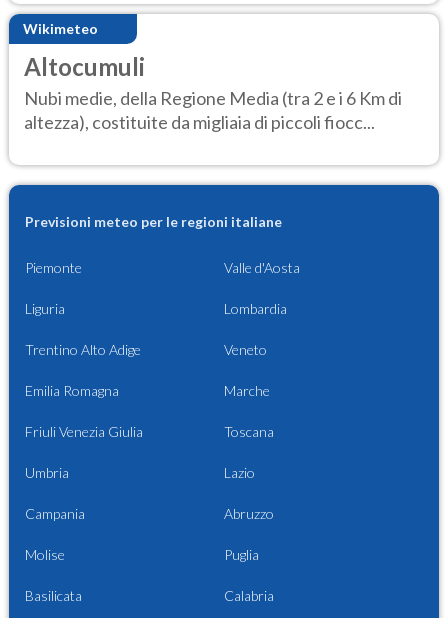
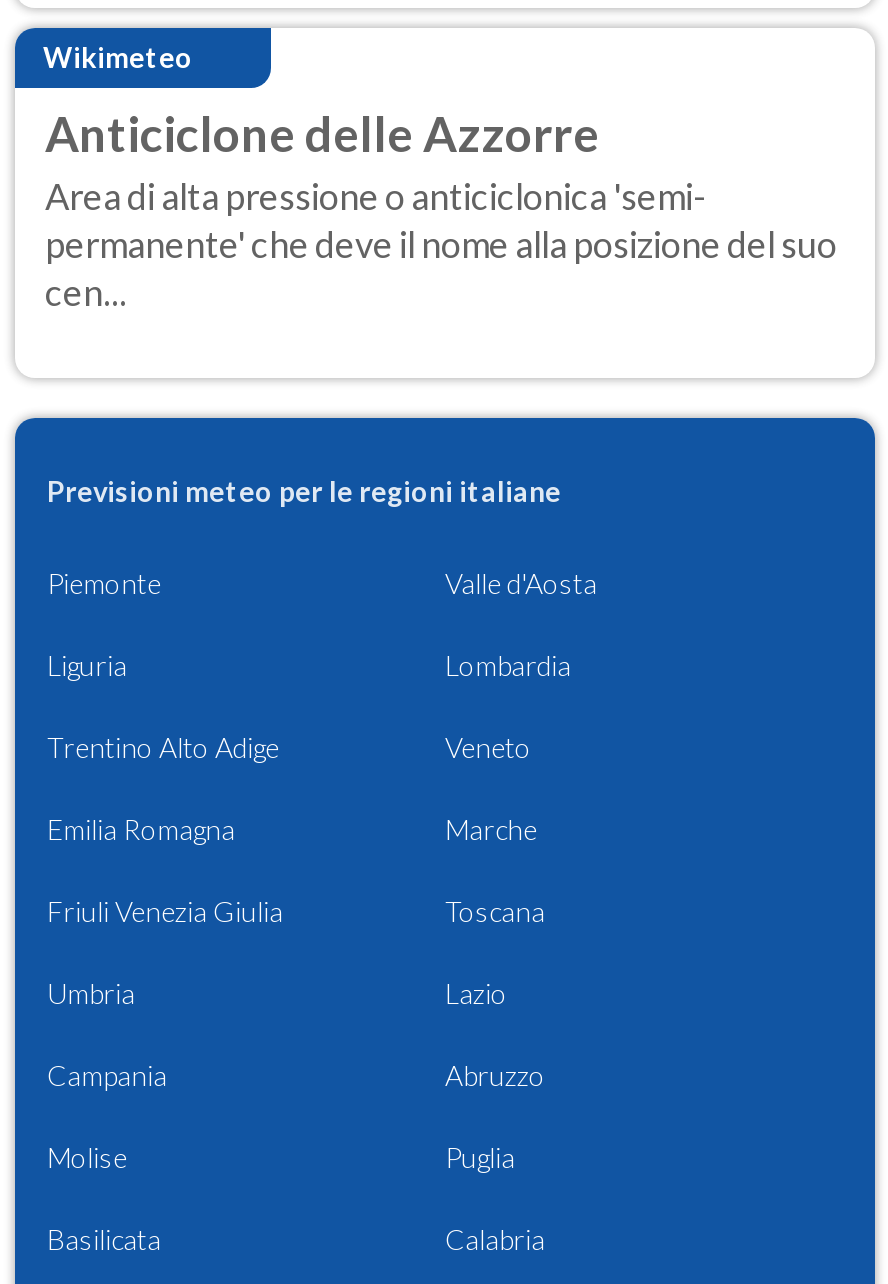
- Altocumuli
- Nubi medie, della Regione Media (tra 2 e i 6 Km di
- altezza), costituite da migliaia di piccoli fiocc...
+ Anticiclone delle Azzorre
+ Area di alta pressione o anticiclonica 'semi-
+ permanente' che deve il nome alla posizione del suo
+ cen...
